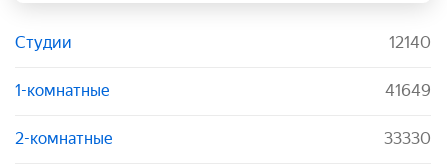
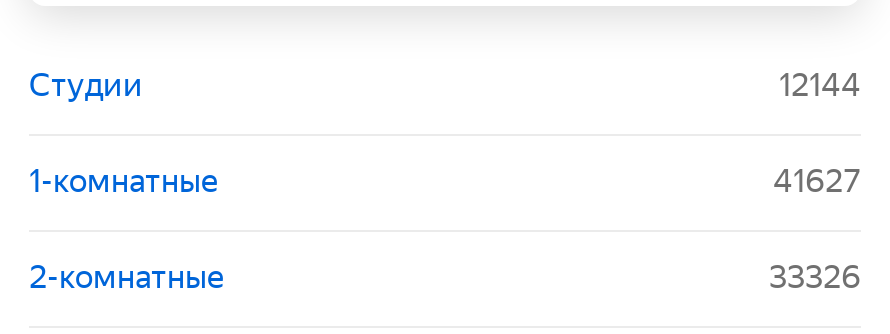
- 12140
+ 12144

- 41649
+ 41627

- 33330
+ 33326
